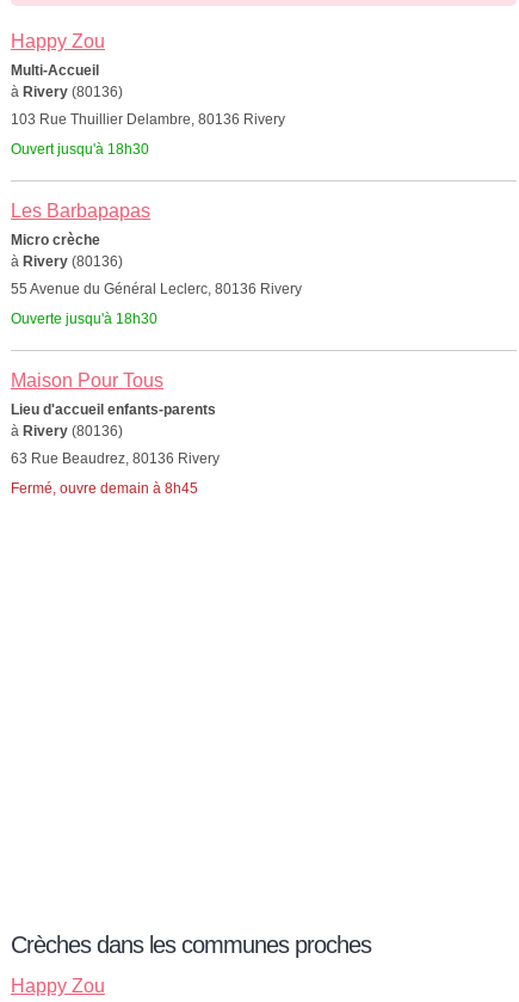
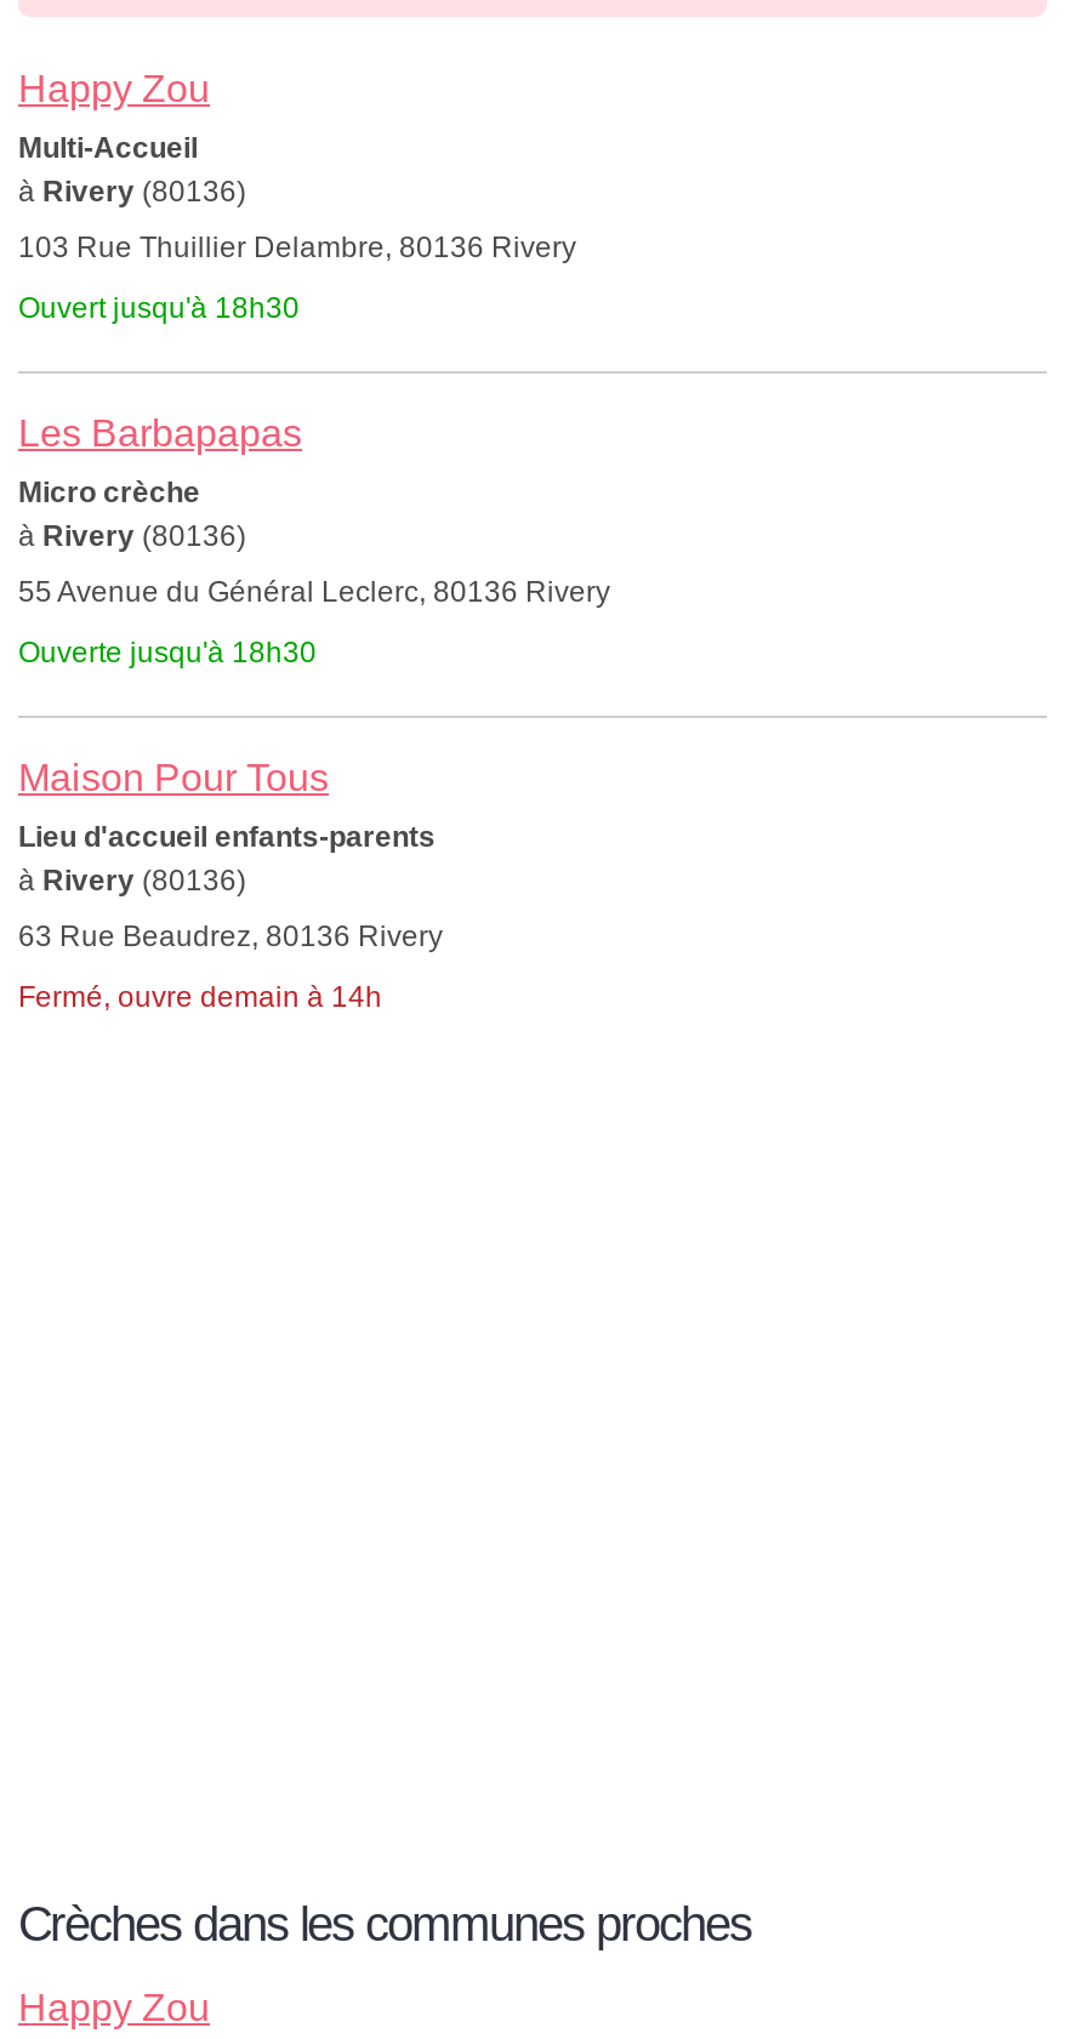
- Fermé, ouvre demain à 8h45
+ Fermé, ouvre demain à 14h
